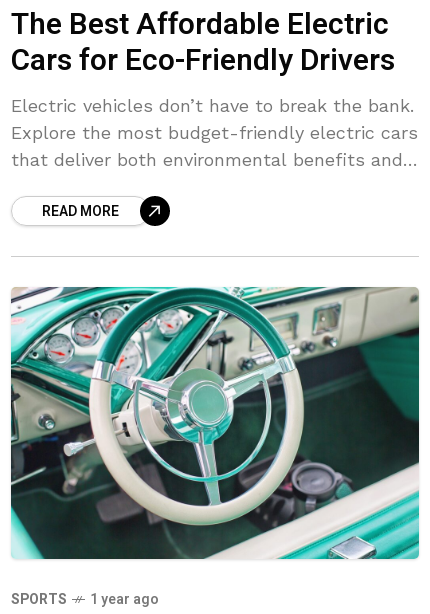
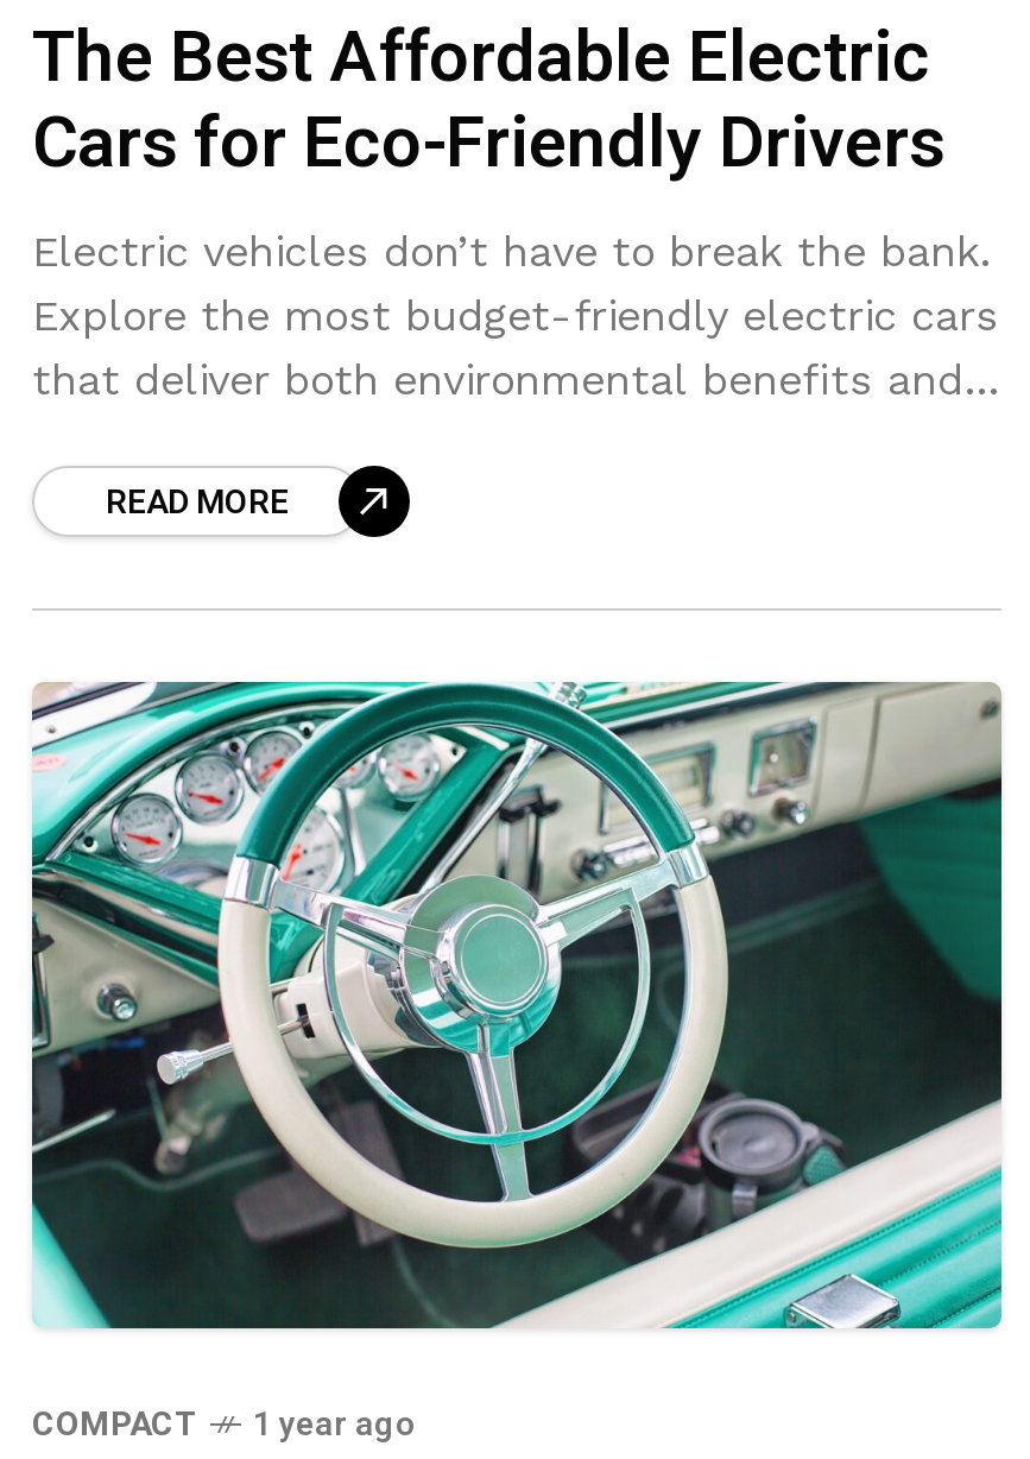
- SPORTS
+ COMPACT
